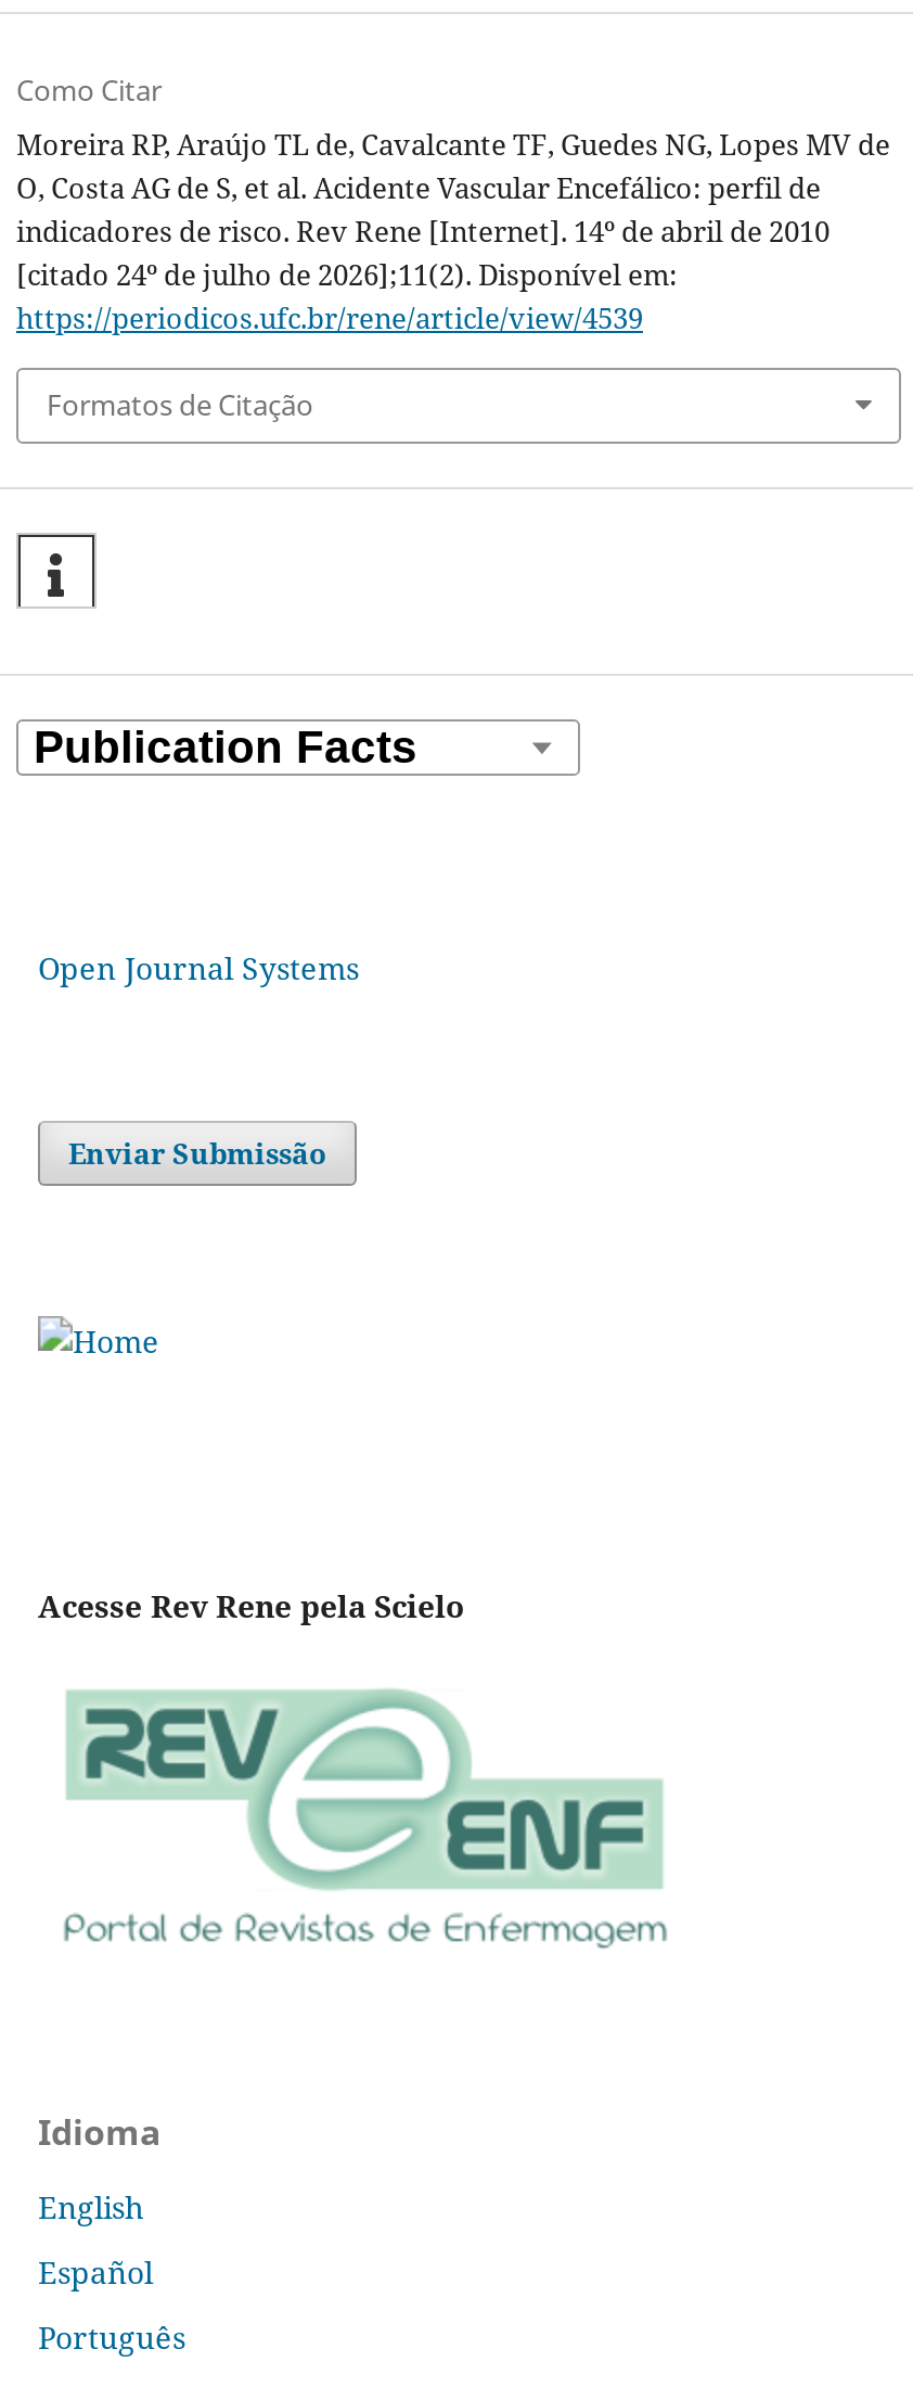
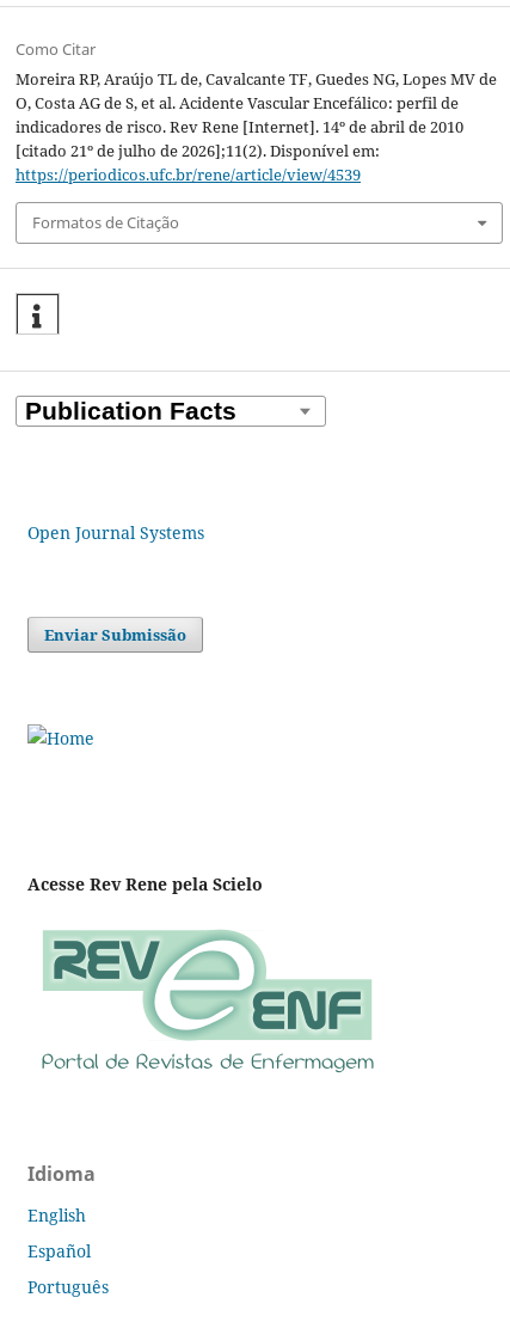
- [citado 24º de julho de 2026];11(2). Disponível em:
+ [citado 21º de julho de 2026];11(2). Disponível em:
